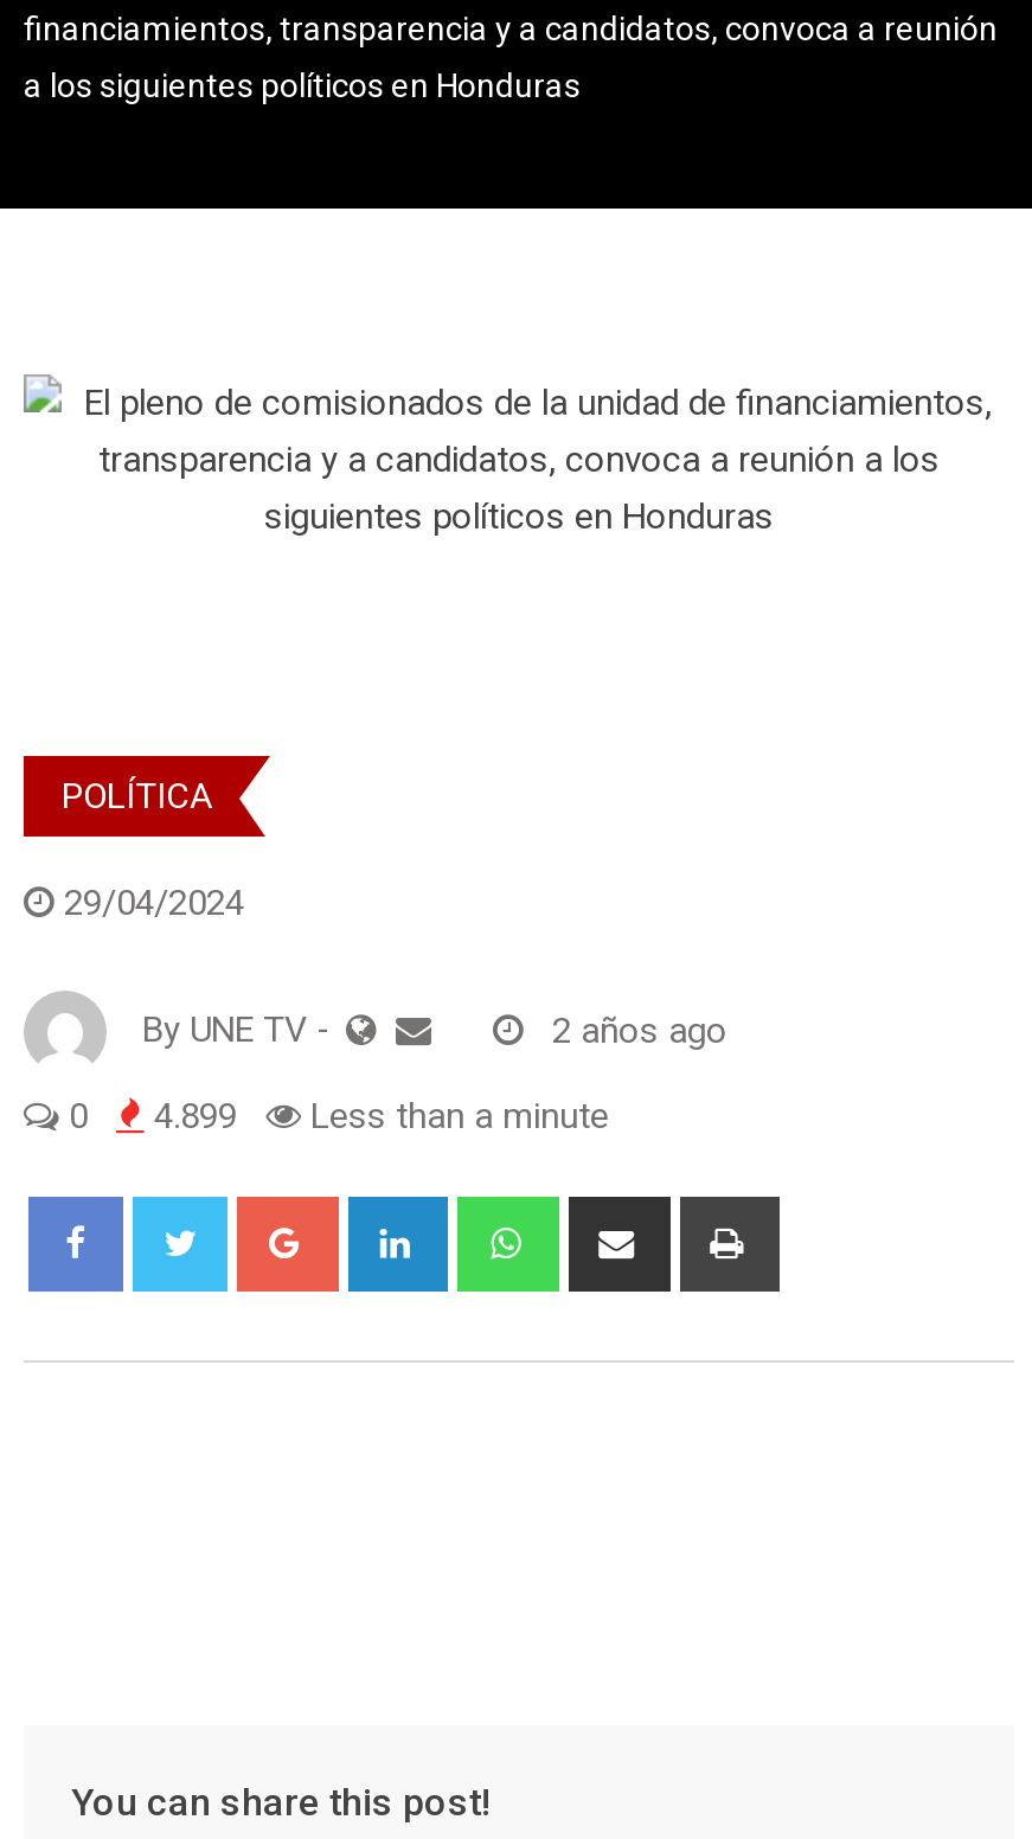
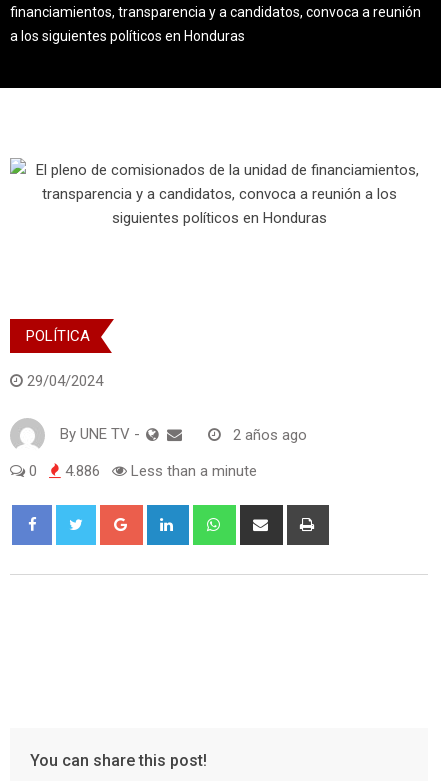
- 0 4.899 Less than a minute
+ 0 4.886 Less than a minute
